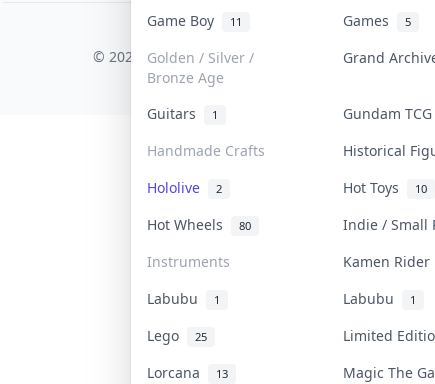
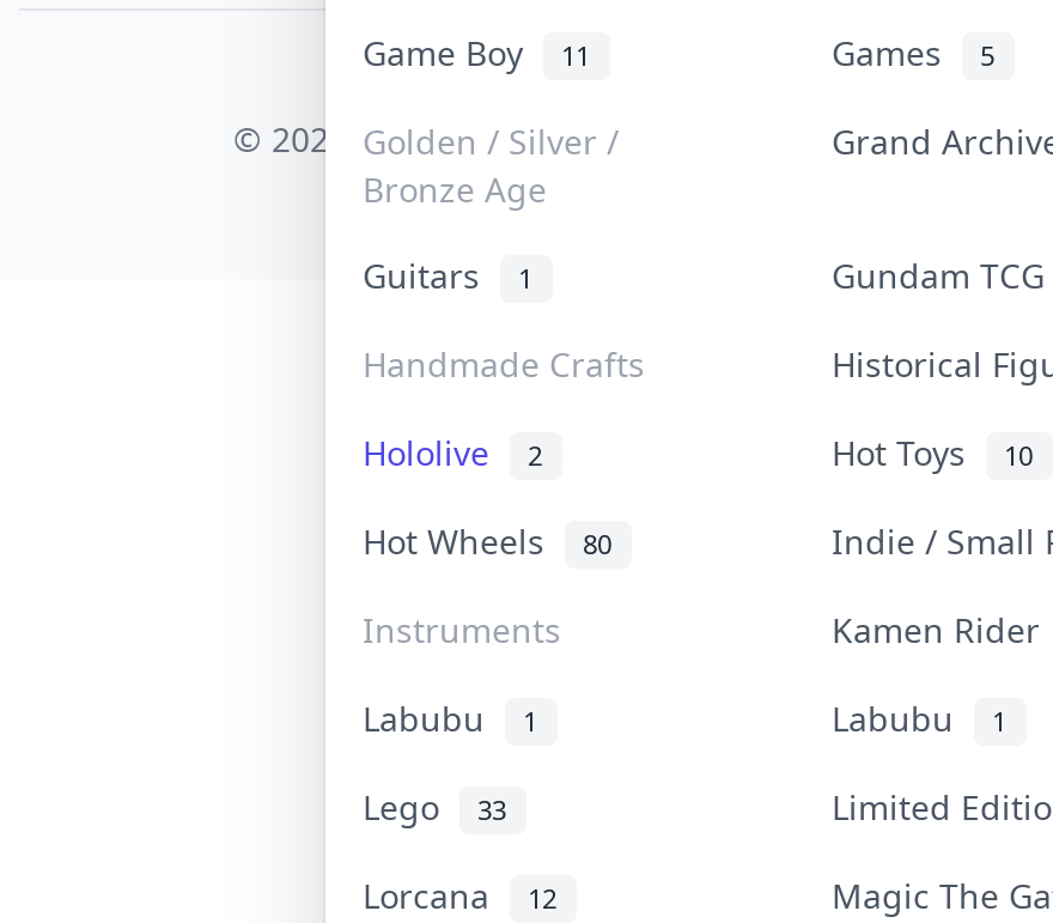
- Lego 25
+ Lego 33

- Lorcana 13
+ Lorcana 12
